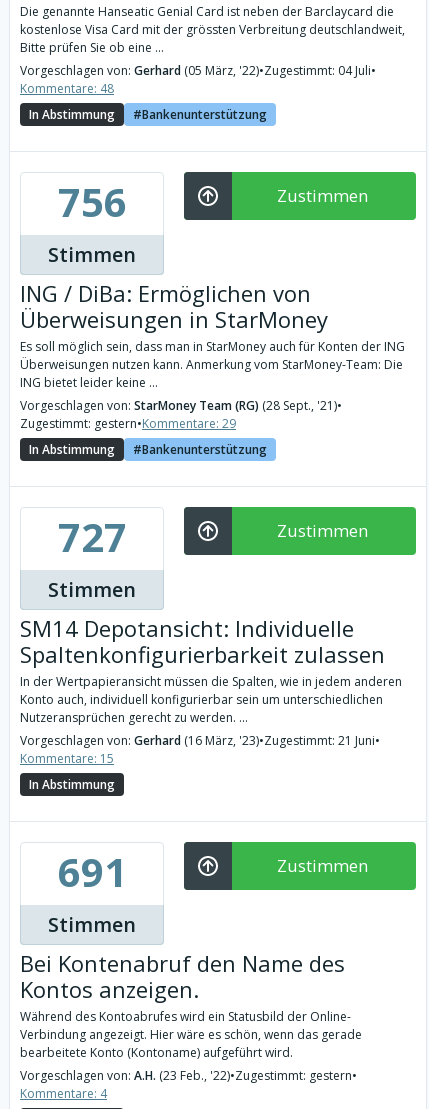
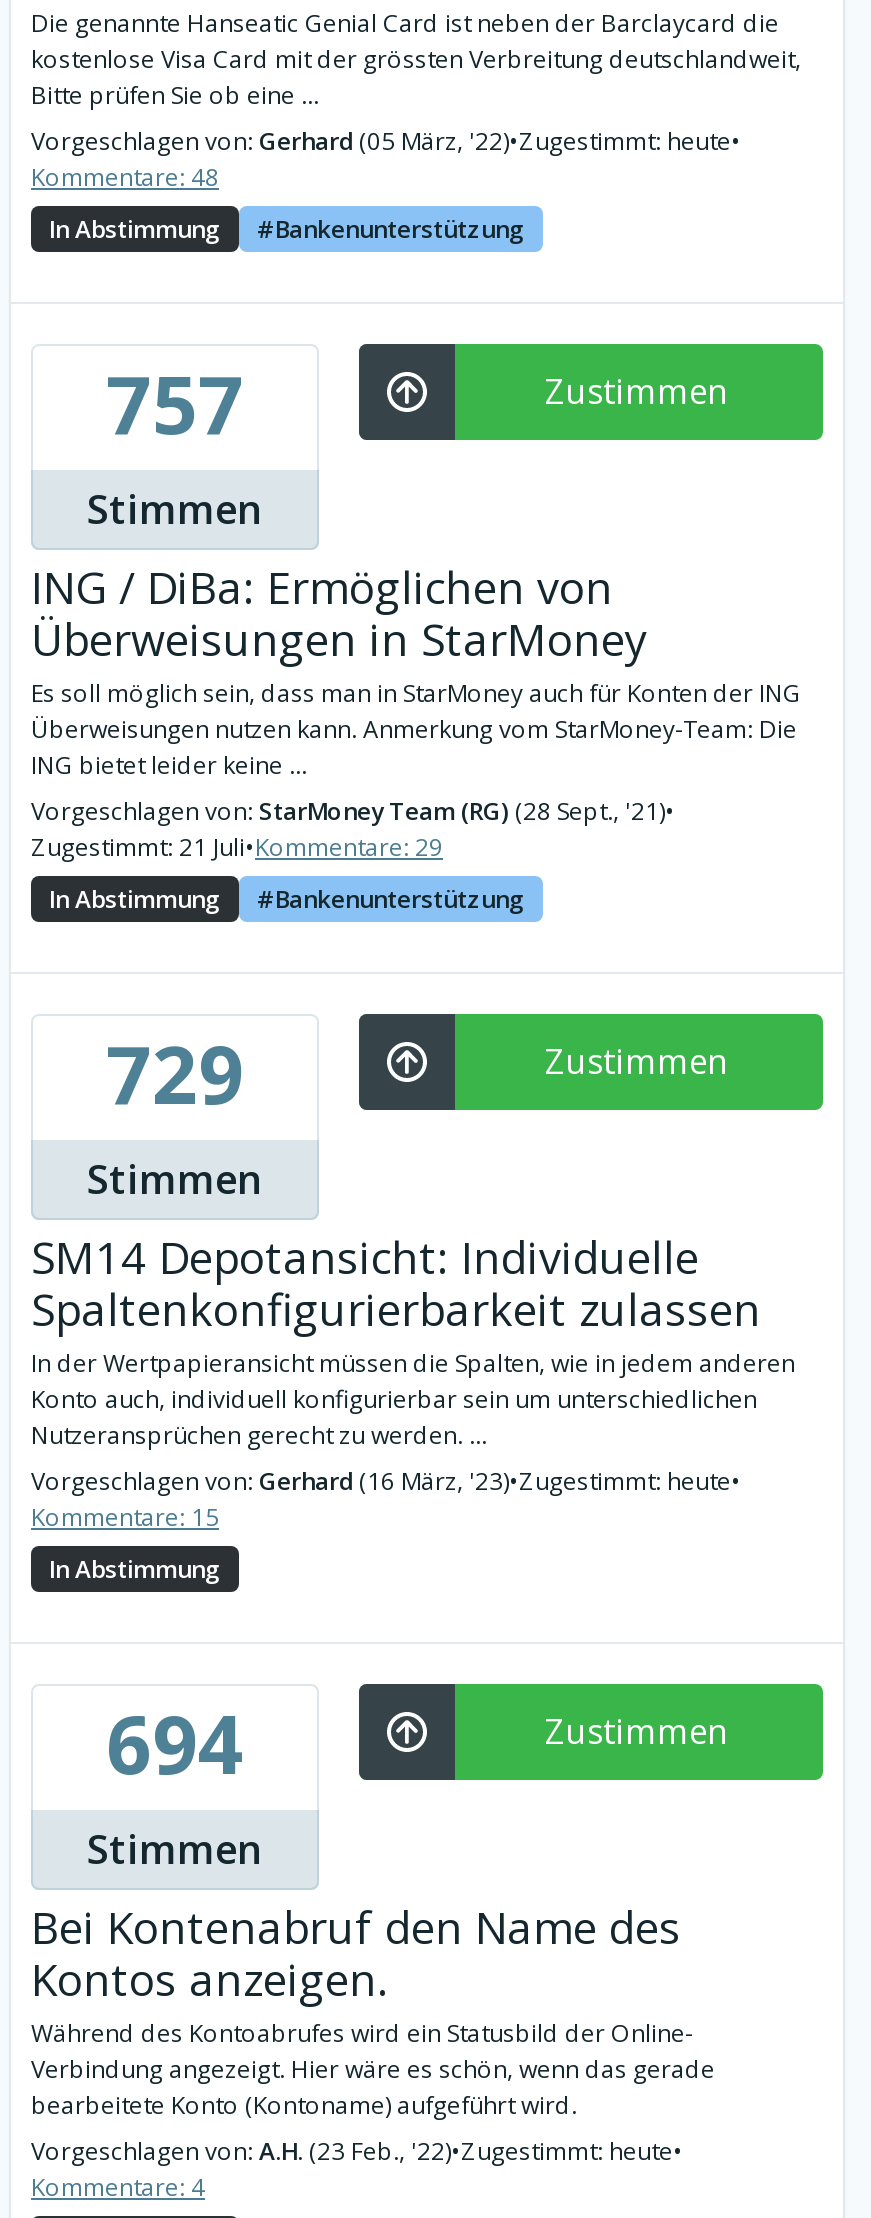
- Vorgeschlagen von: Gerhard (05 März, '22)•Zugestimmt: 04 Juli•
+ Vorgeschlagen von: Gerhard (05 März, '22)•Zugestimmt: heute•

- 756
+ 757

- Zugestimmt: gestern•Kommentare: 29
+ Zugestimmt: 21 Juli•Kommentare: 29

- 727
+ 729

- Vorgeschlagen von: Gerhard (16 März, '23)•Zugestimmt: 21 Juni•
+ Vorgeschlagen von: Gerhard (16 März, '23)•Zugestimmt: heute•

- 691
+ 694

- Vorgeschlagen von: A.H. (23 Feb., '22)•Zugestimmt: gestern•
+ Vorgeschlagen von: A.H. (23 Feb., '22)•Zugestimmt: heute•
